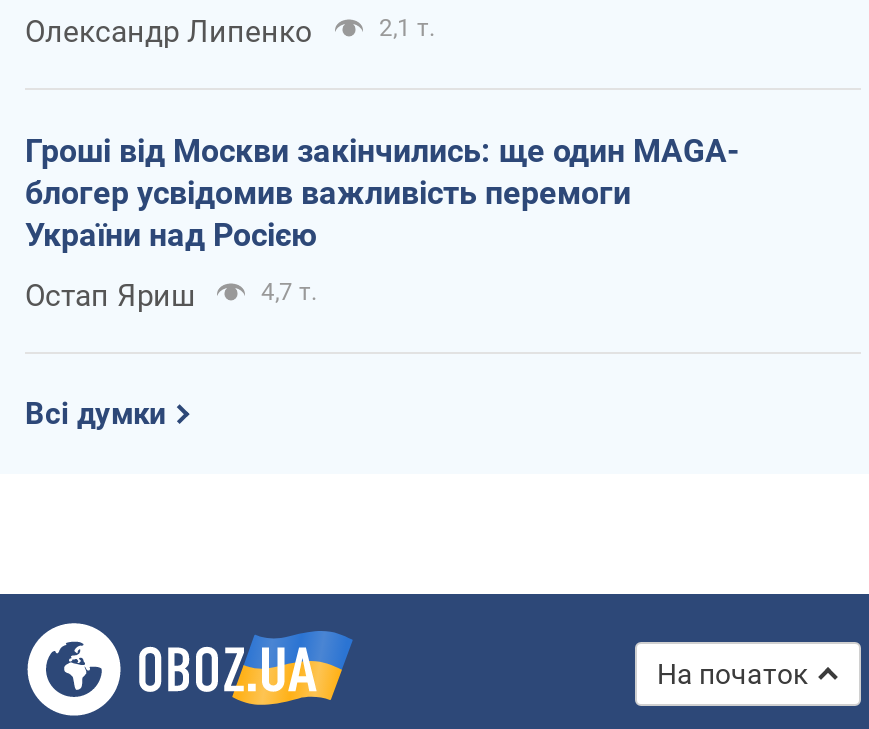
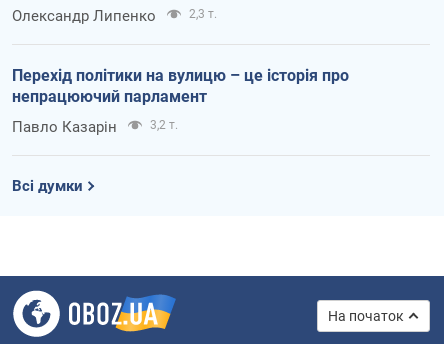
- 2,1 т.
+ 2,3 т.

- Гроші від Москви закінчились: ще один MAGA-
- блогер усвідомив важливість перемоги
- України над Росією
+ Перехід політики на вулицю – це історія про
+ непрацюючий парламент

- Остап Яриш
- 4,7 т.
+ Павло Казарін
+ 3,2 т.
